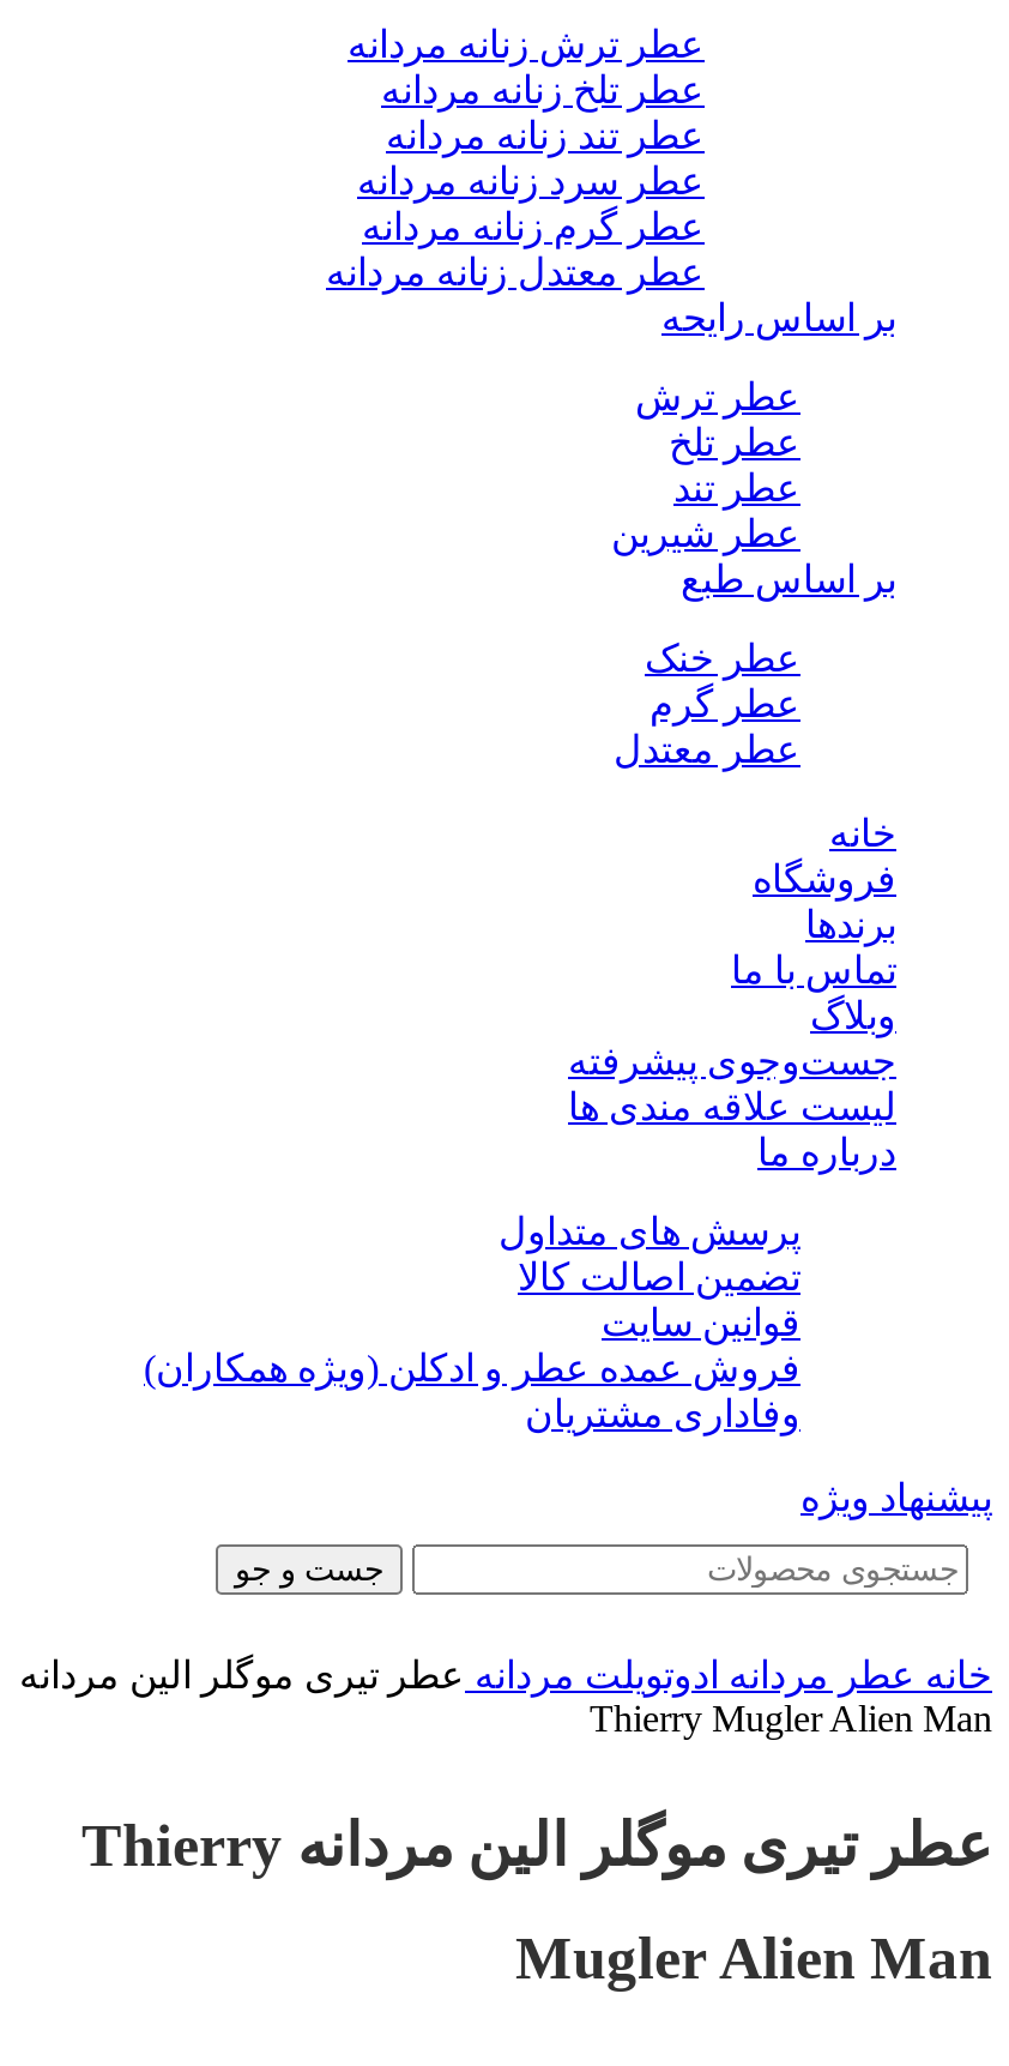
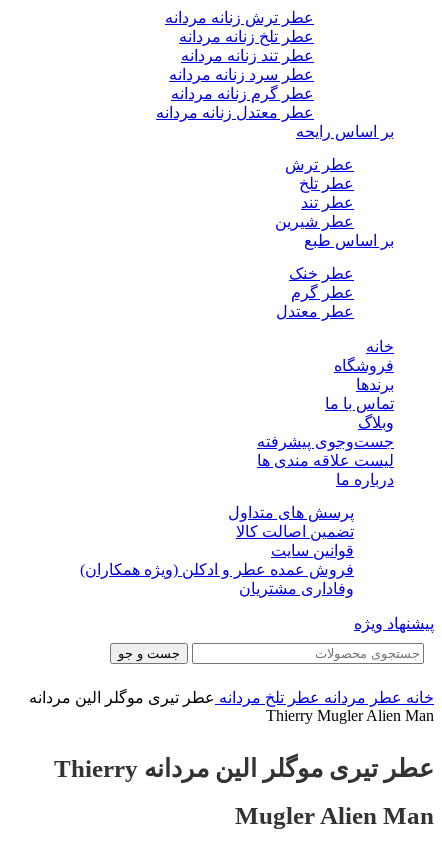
- خانه عطر مردانه ادوتویلت مردانه عطر تیری موگلر الین مردانه
+ خانه عطر مردانه عطر تلخ مردانه عطر تیری موگلر الین مردانه
